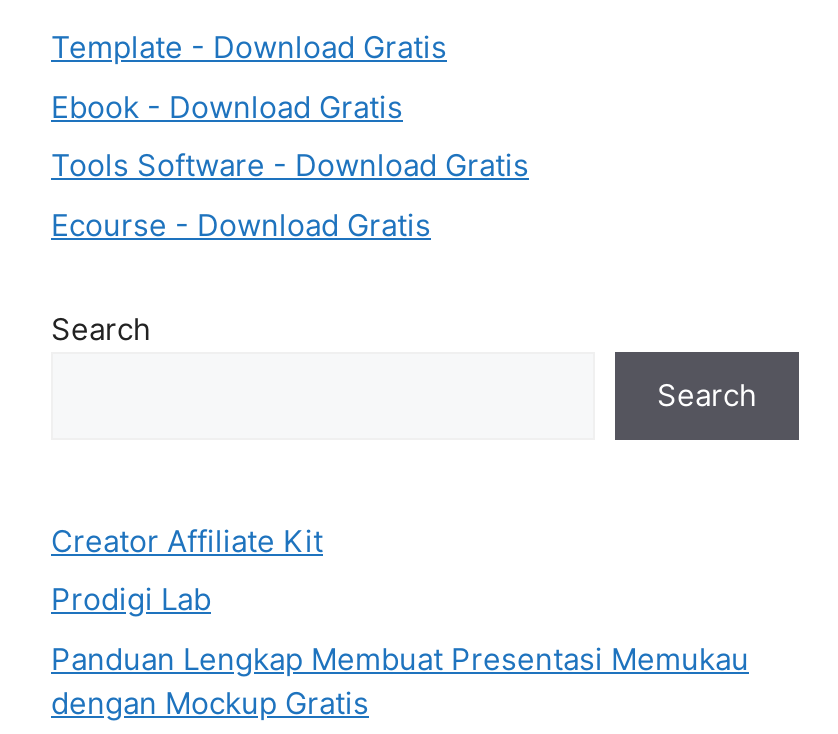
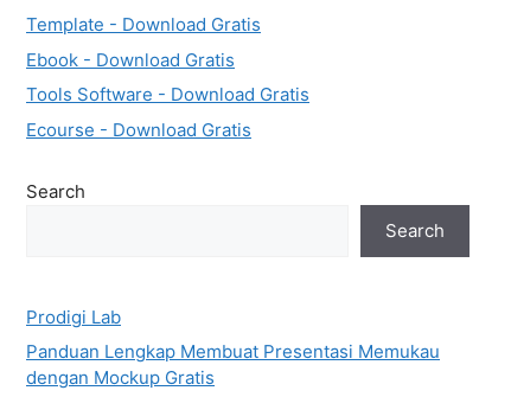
- Creator Affiliate Kit
